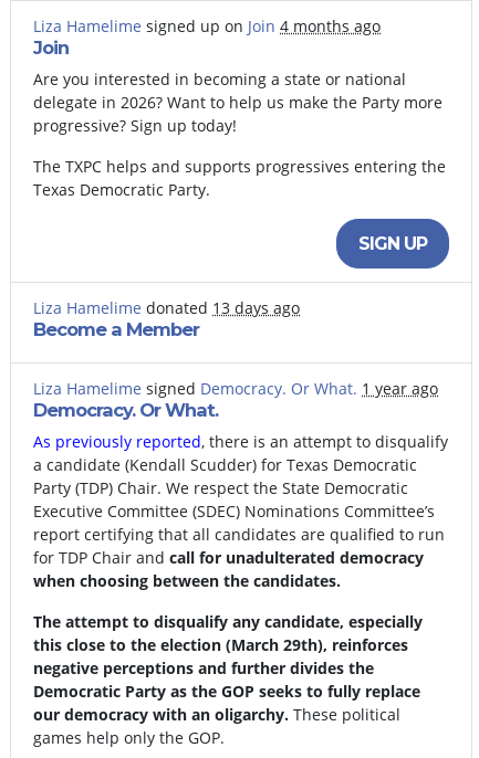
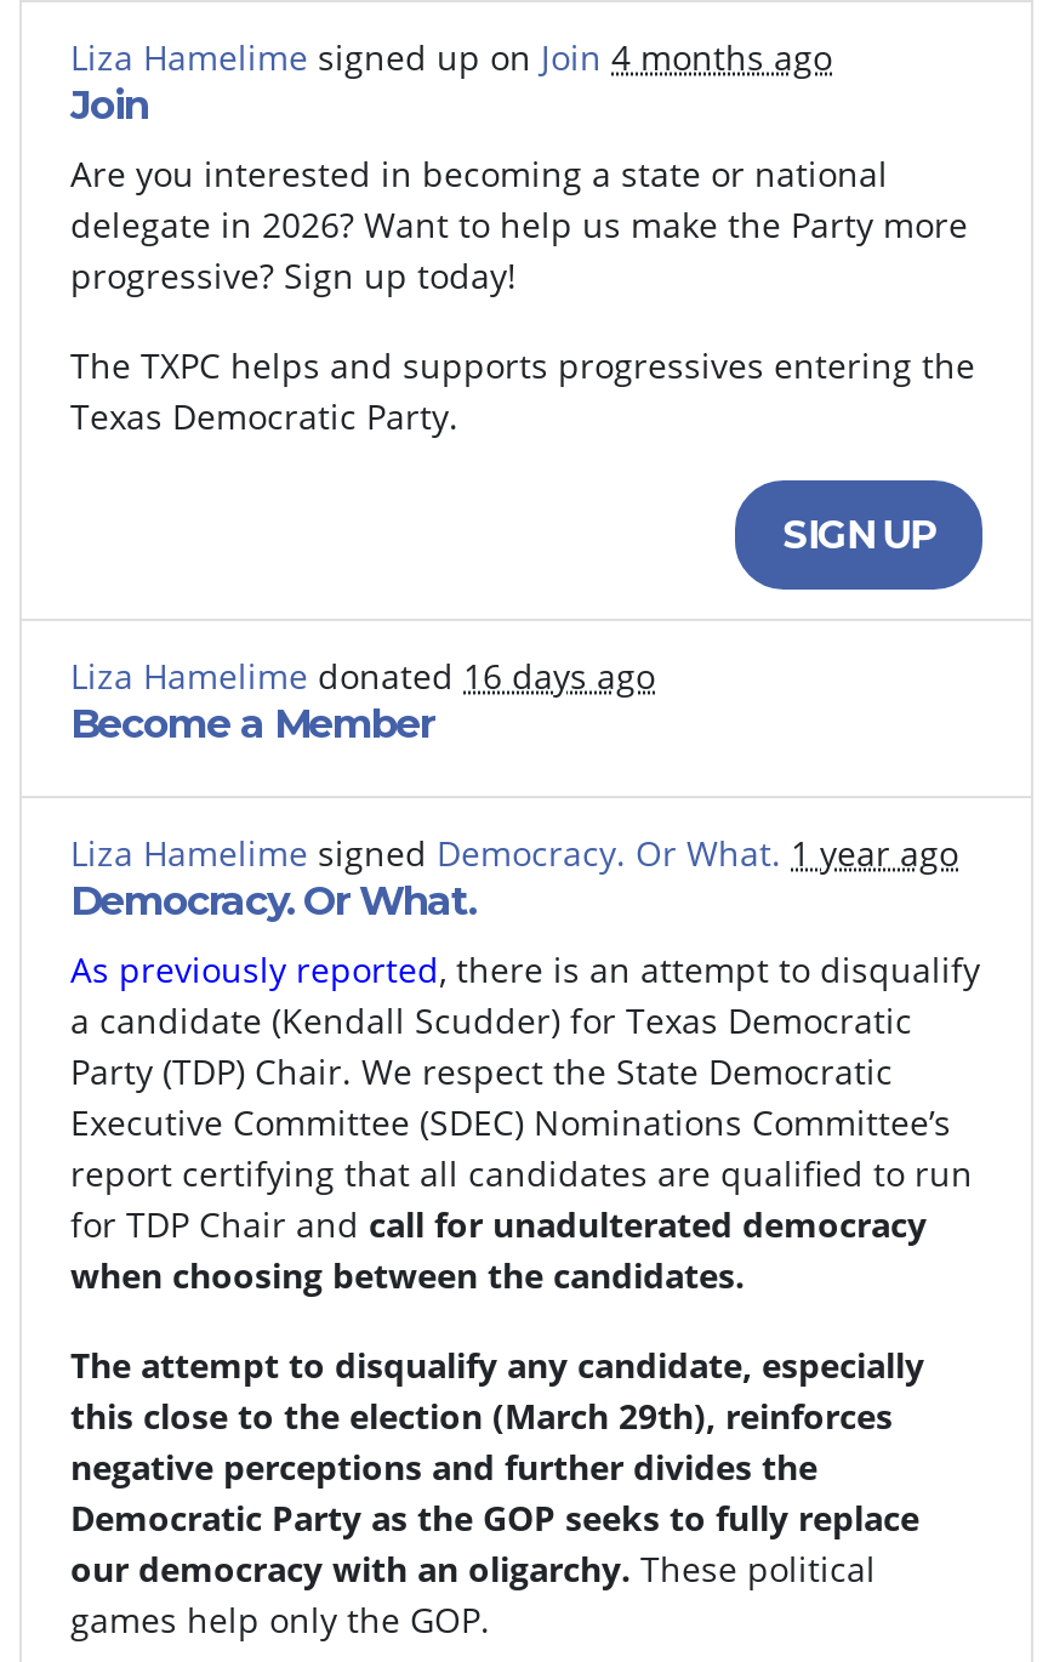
- Liza Hamelime donated 13 days ago
+ Liza Hamelime donated 16 days ago
